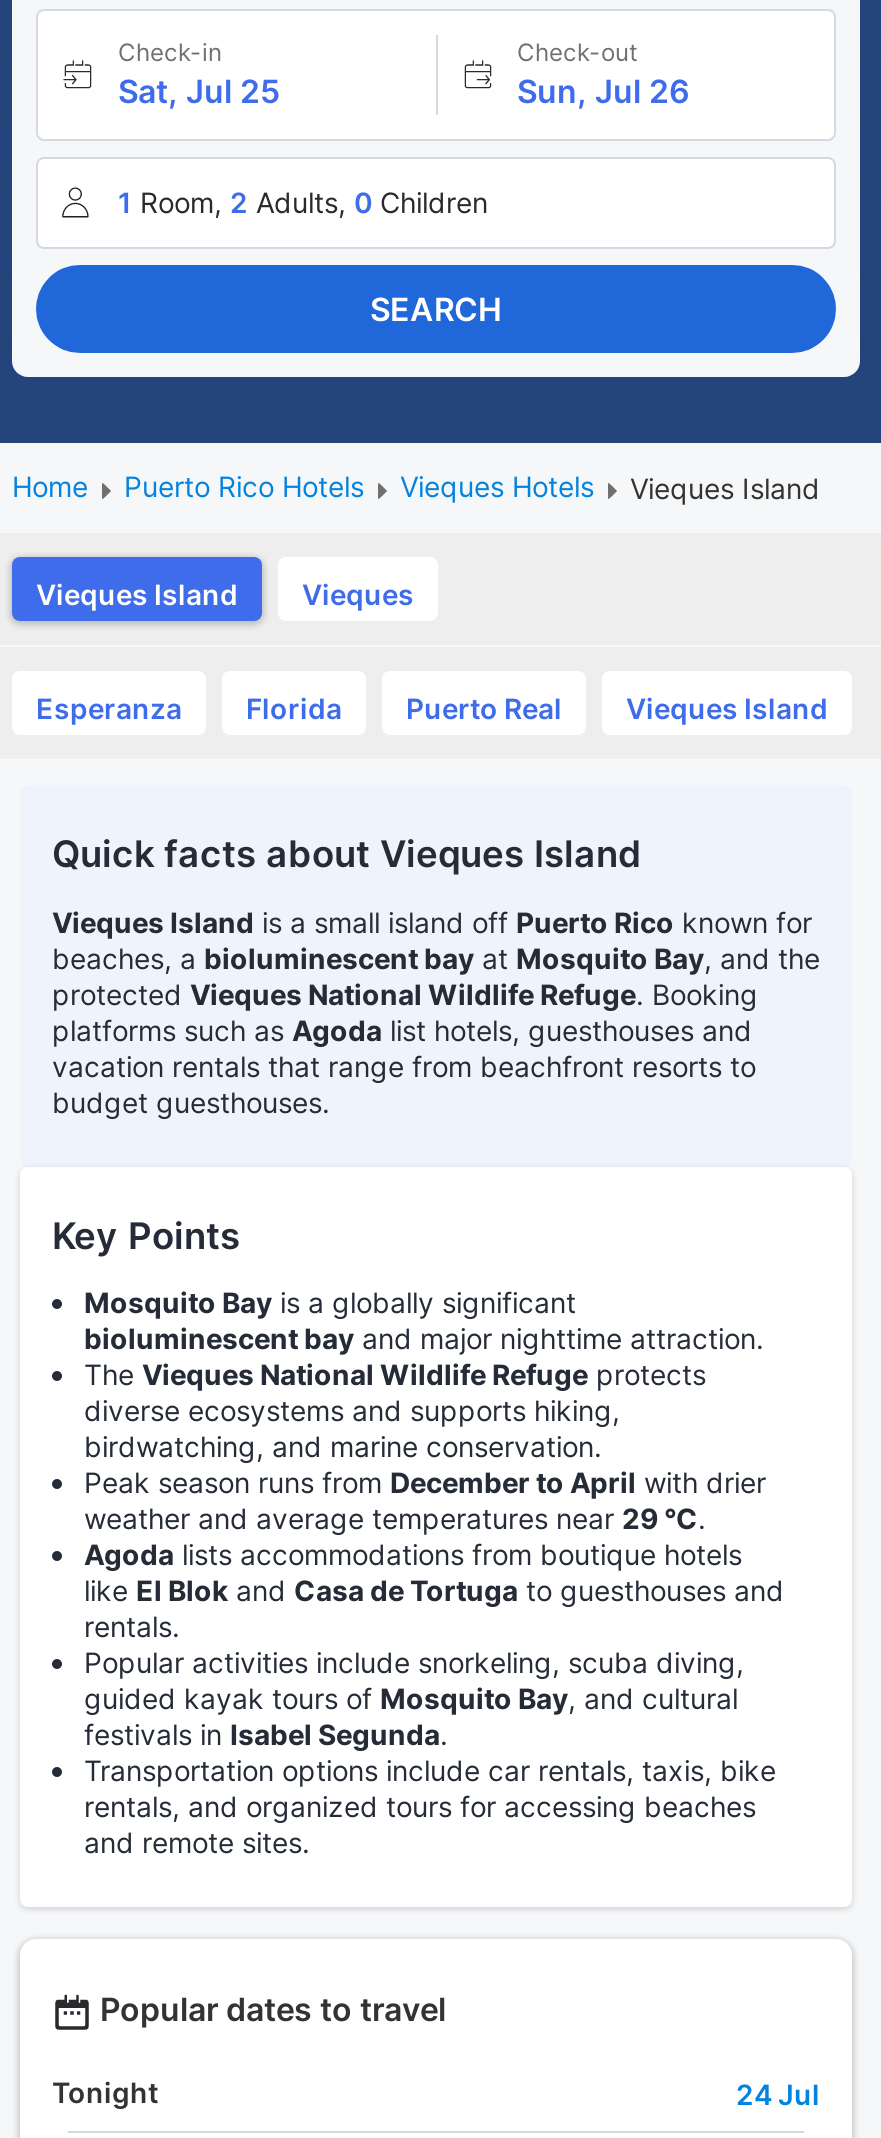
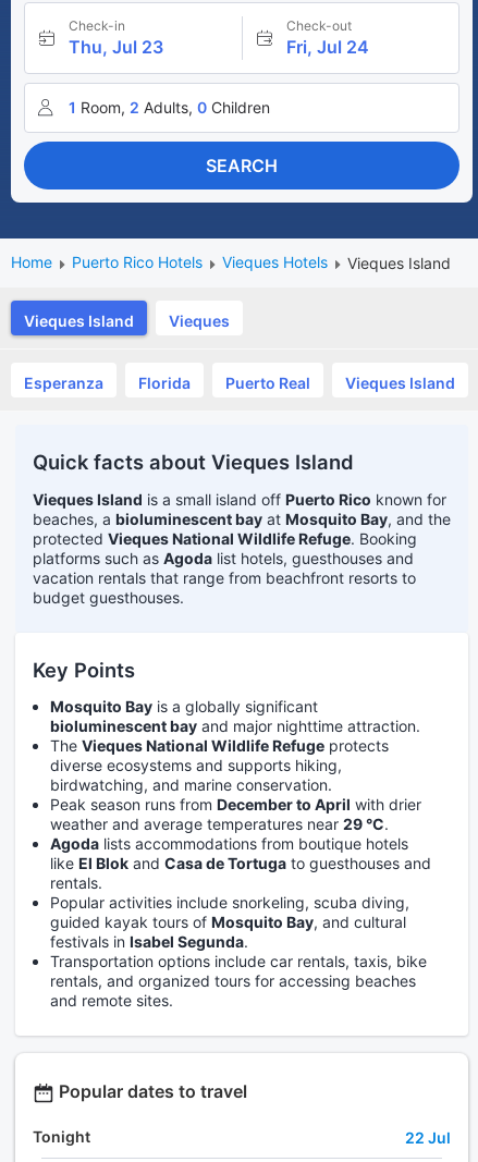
- Sat, Jul 25
+ Thu, Jul 23

- Sun, Jul 26
+ Fri, Jul 24

- 24 Jul
+ 22 Jul
